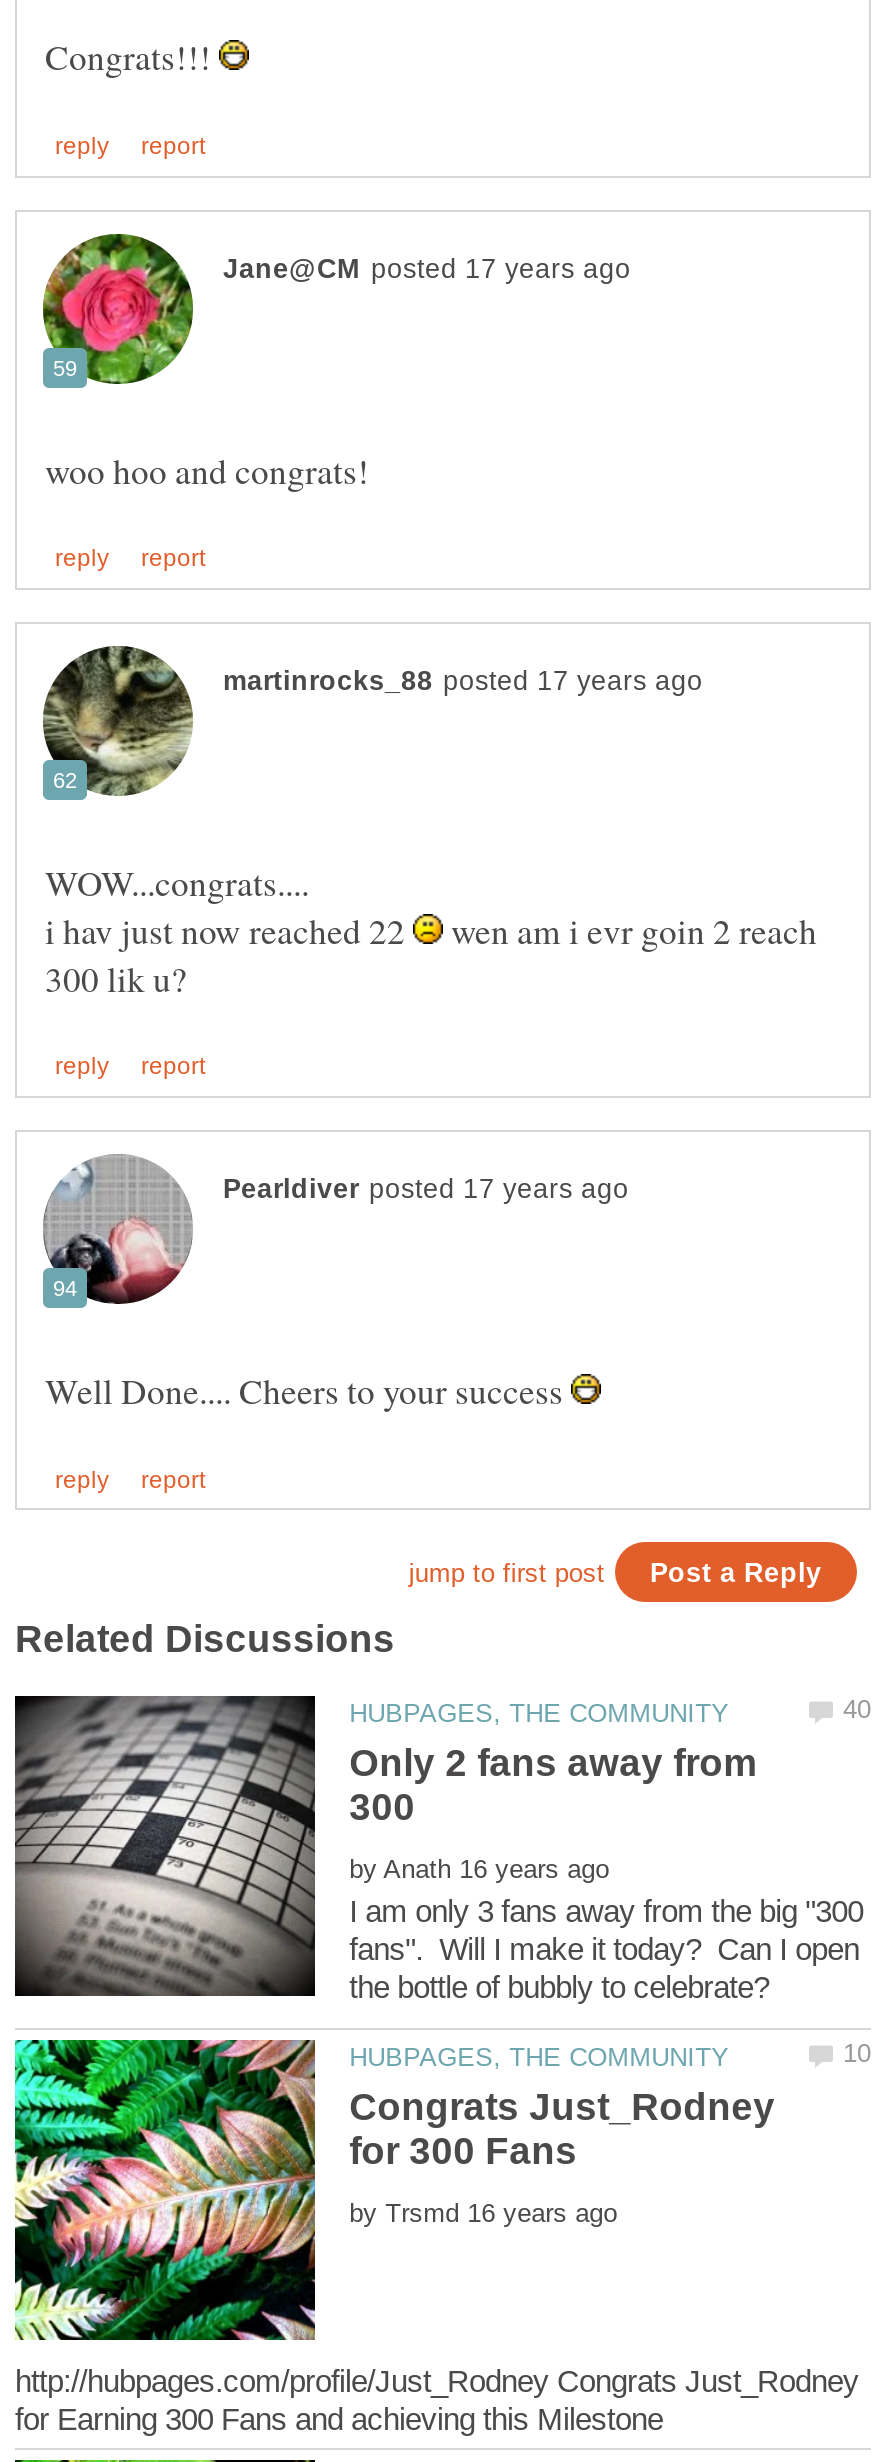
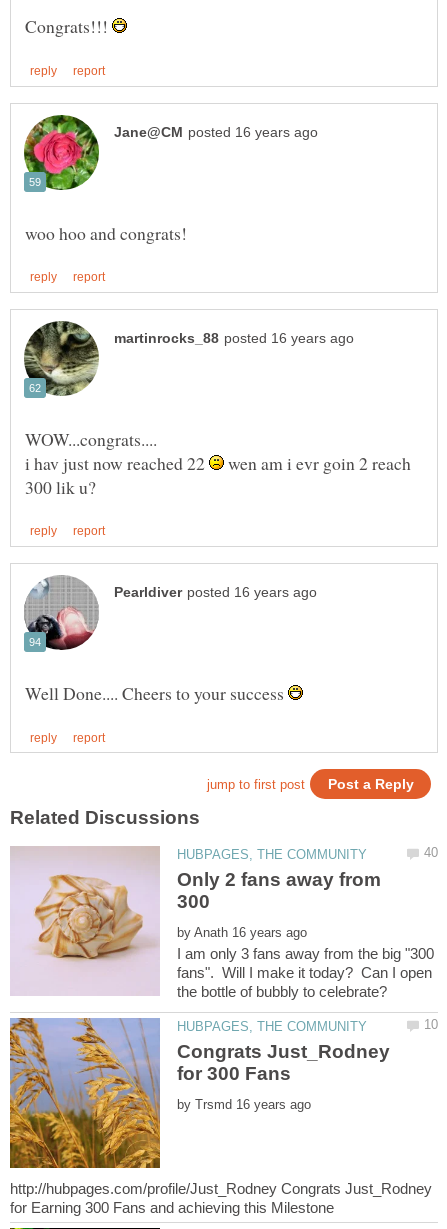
- [image]
+ [image]

- [image]
+ [image]
